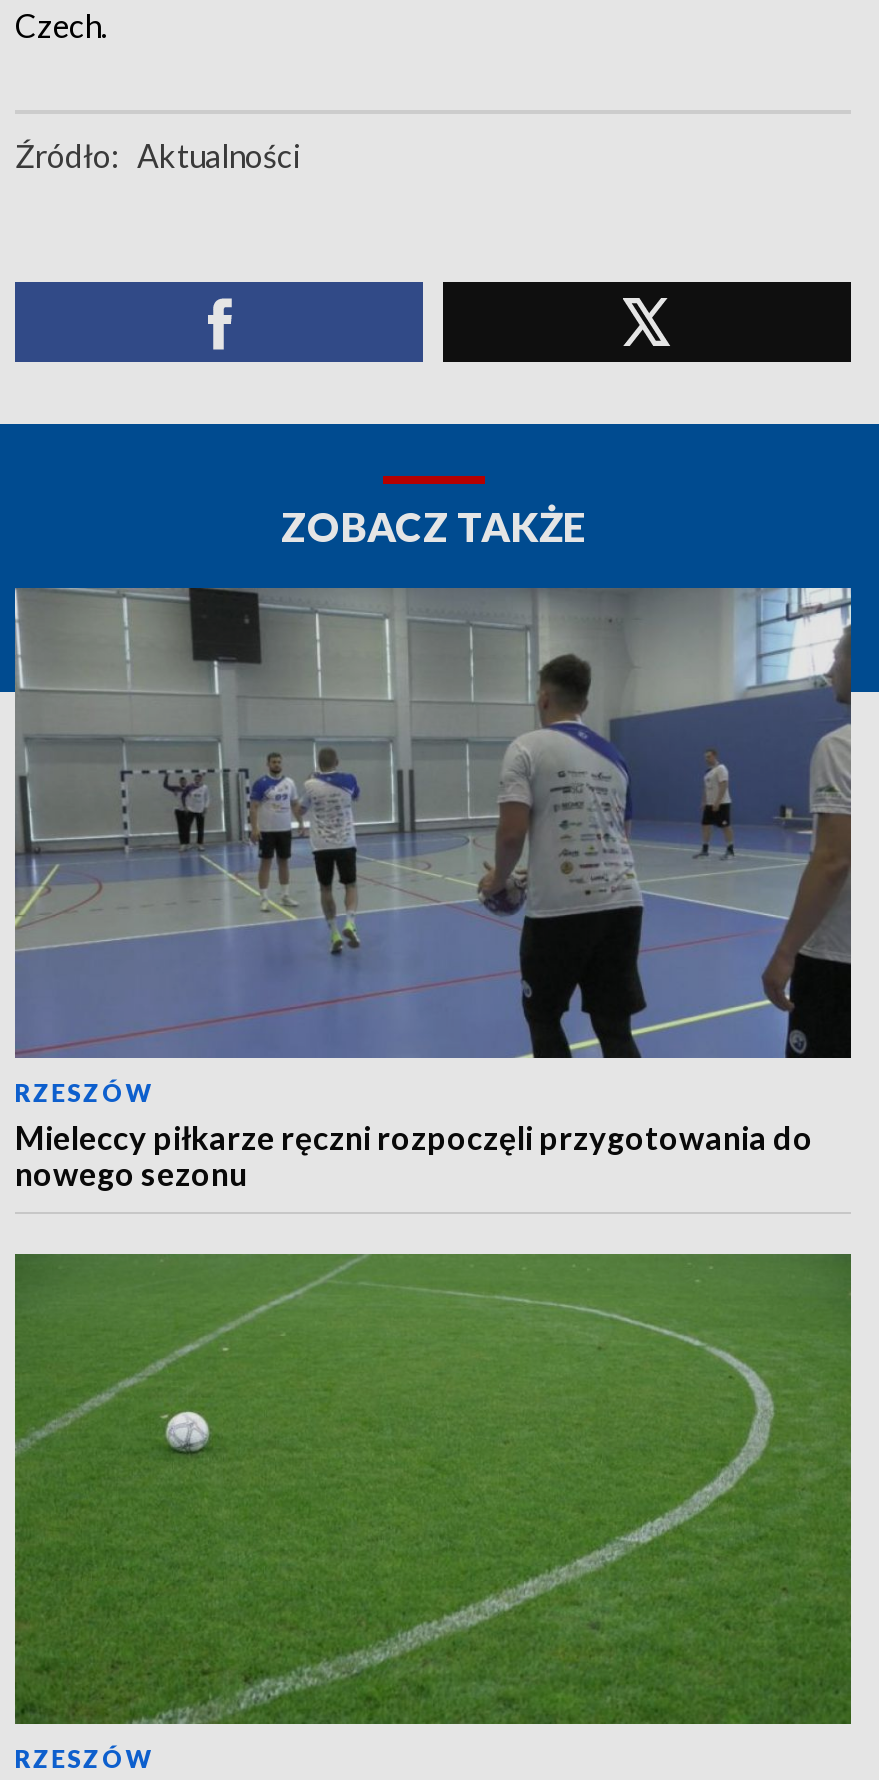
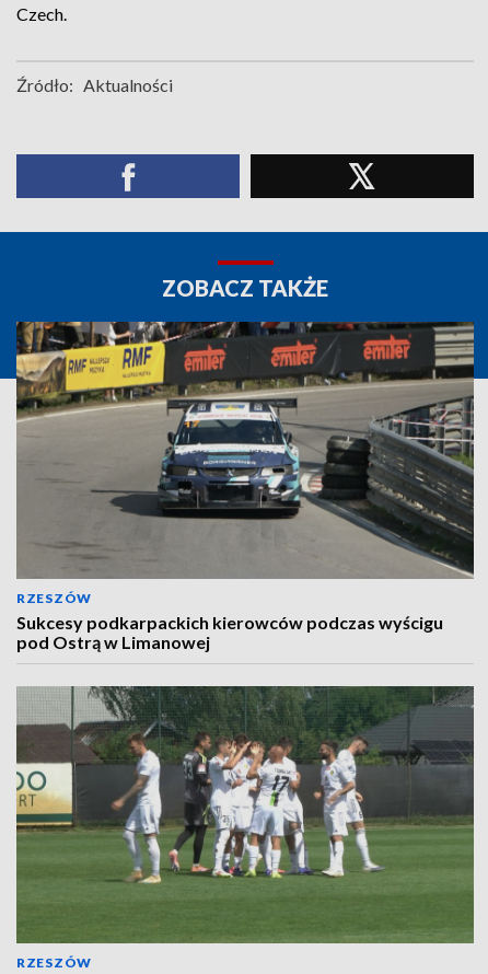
- [image]
- Mieleccy piłkarze ręczni rozpoczęli przygotowania do
- nowego sezonu
+ [image]
+ Sukcesy podkarpackich kierowców podczas wyścigu
+ pod Ostrą w Limanowej

- [image]
+ [image]
